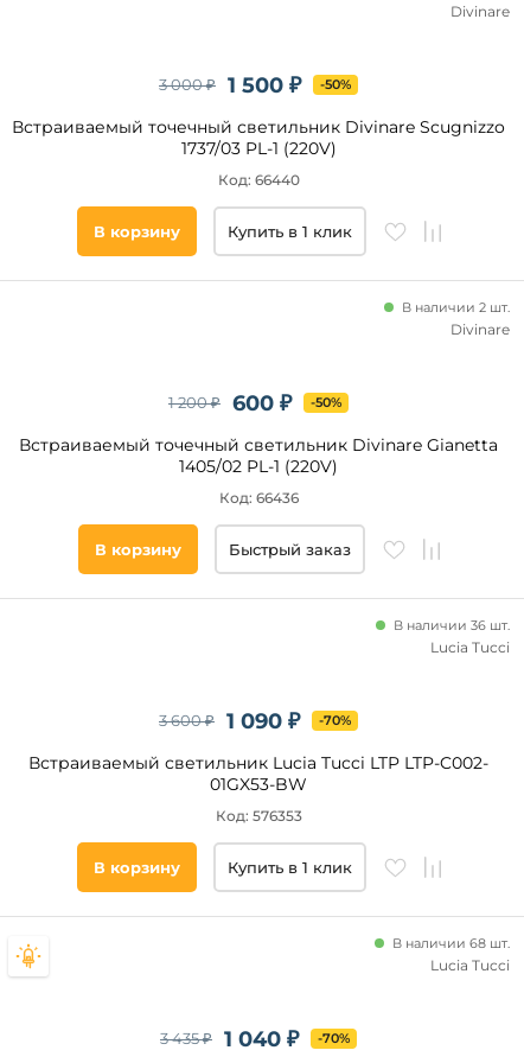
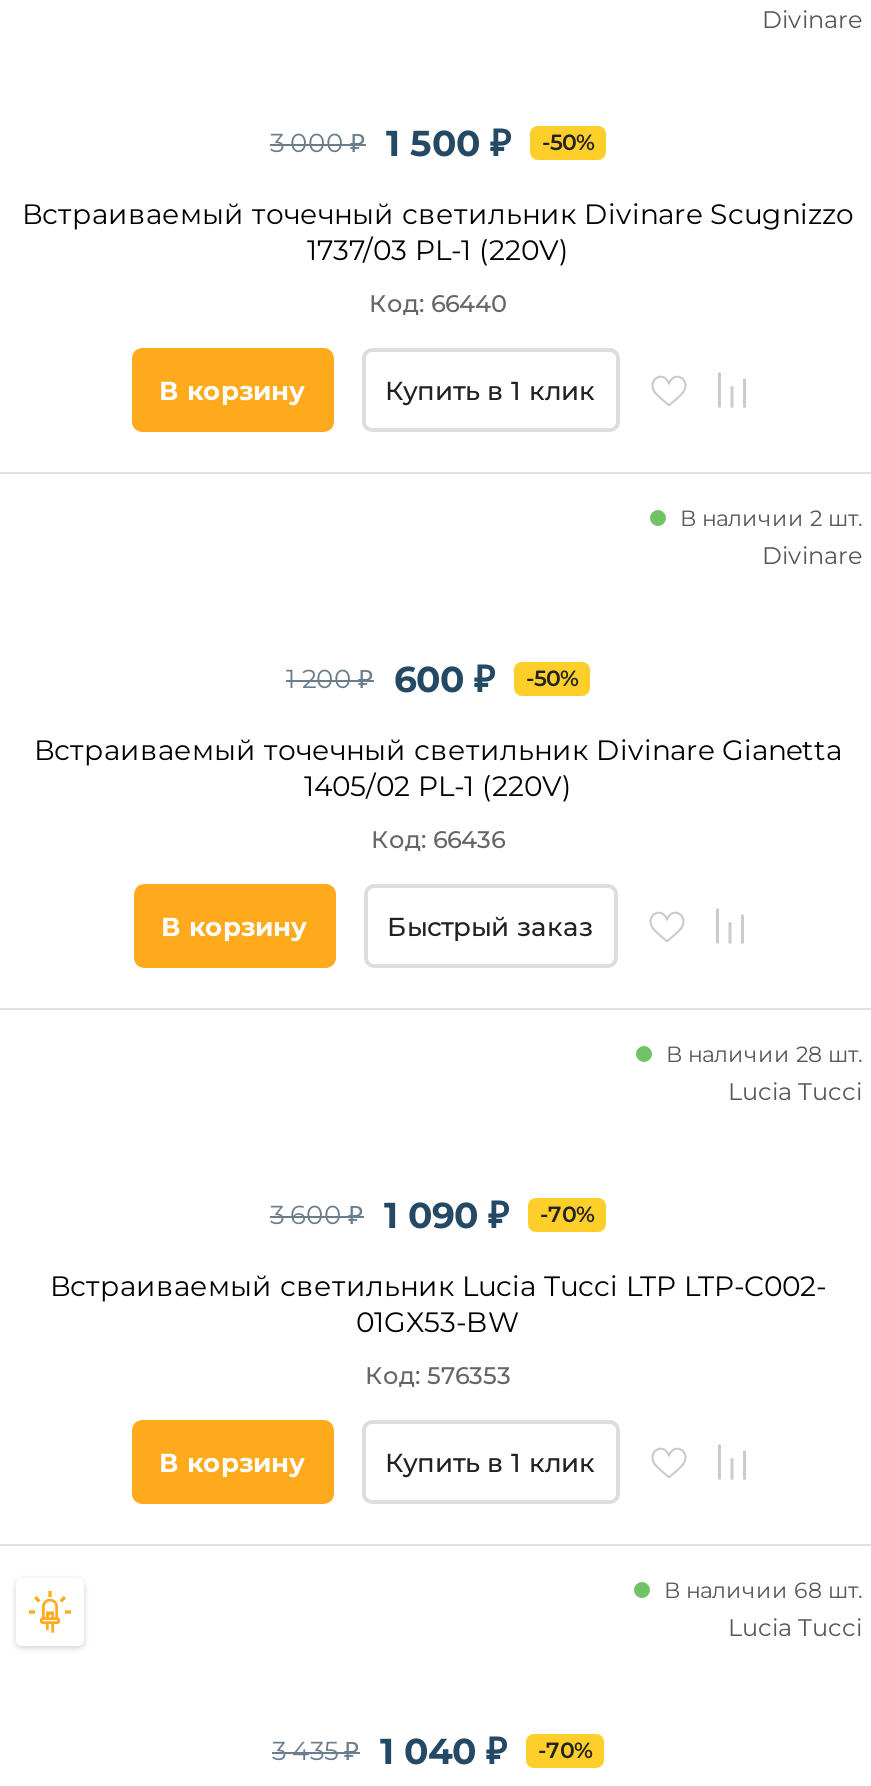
- В наличии 36 шт.
+ В наличии 28 шт.
